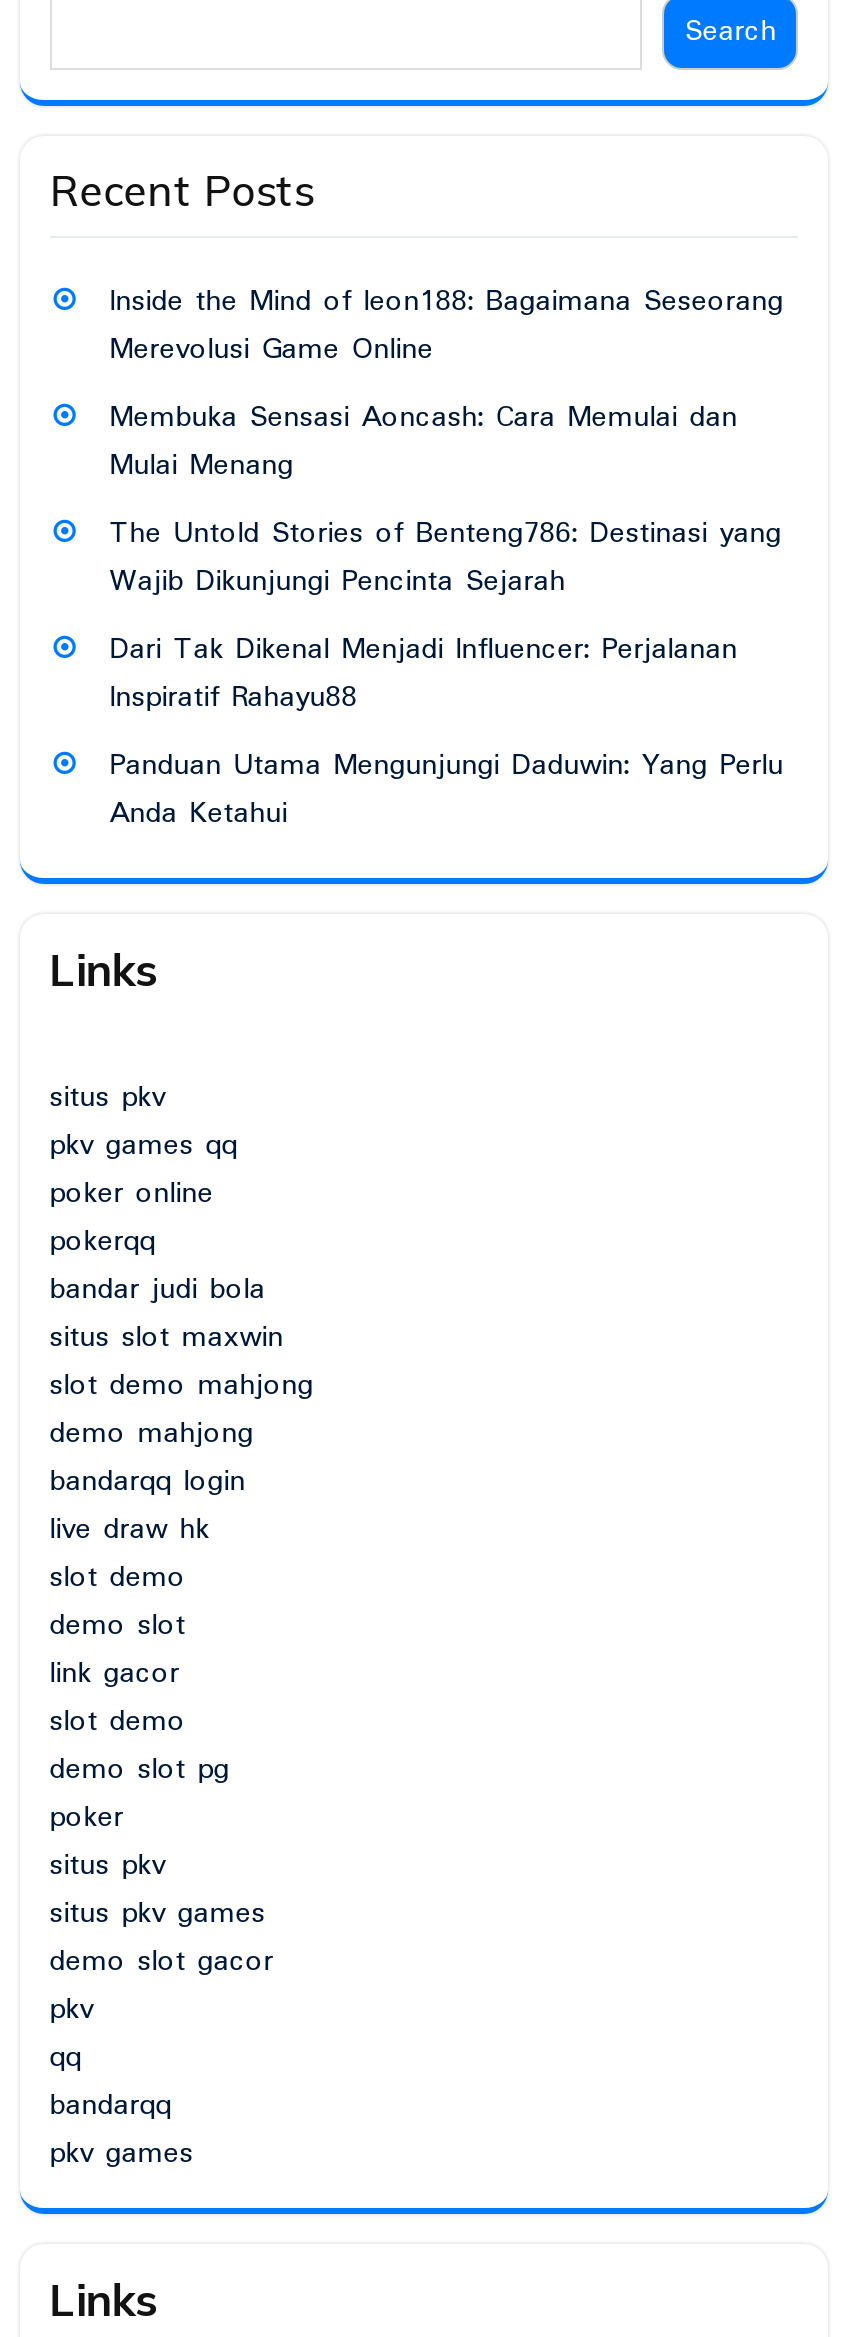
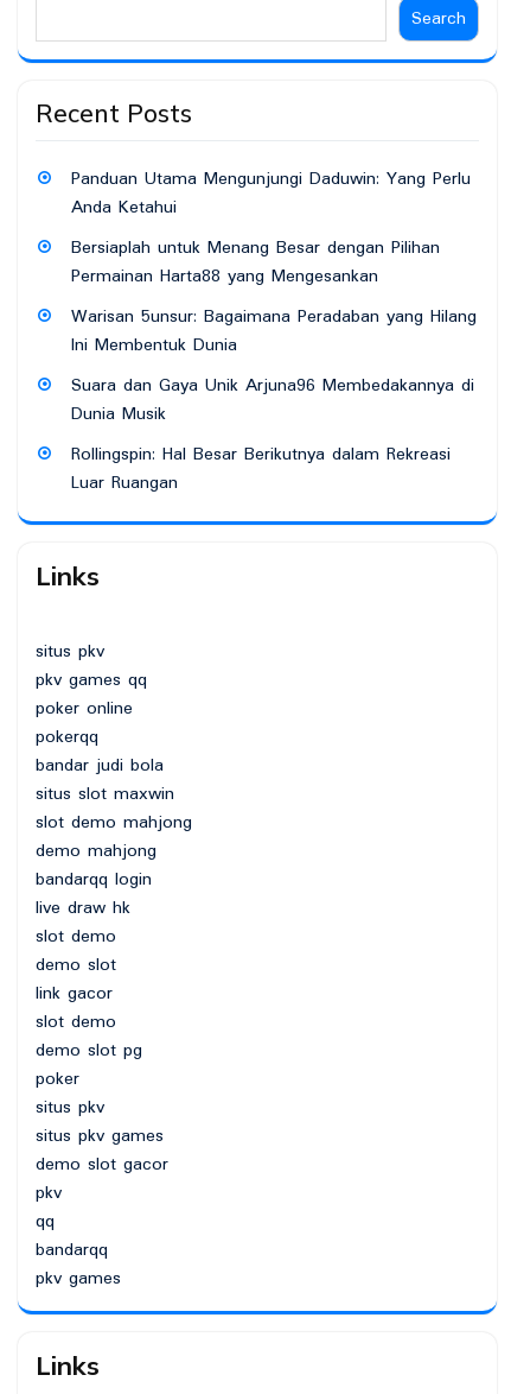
- Inside the Mind of leon188: Bagaimana Seseorang
- Merevolusi Game Online
- Membuka Sensasi Aoncash: Cara Memulai dan
- Mulai Menang
- The Untold Stories of Benteng786: Destinasi yang
- Wajib Dikunjungi Pencinta Sejarah
- Dari Tak Dikenal Menjadi Influencer: Perjalanan
- Inspiratif Rahayu88

moved up: Panduan Utama Mengunjungi Daduwin: Yang Perlu | Anda Ketahui

+ Bersiaplah untuk Menang Besar dengan Pilihan
+ Permainan Harta88 yang Mengesankan
+ Warisan 5unsur: Bagaimana Peradaban yang Hilang
+ Ini Membentuk Dunia
+ Suara dan Gaya Unik Arjuna96 Membedakannya di
+ Dunia Musik
+ Rollingspin: Hal Besar Berikutnya dalam Rekreasi
+ Luar Ruangan
